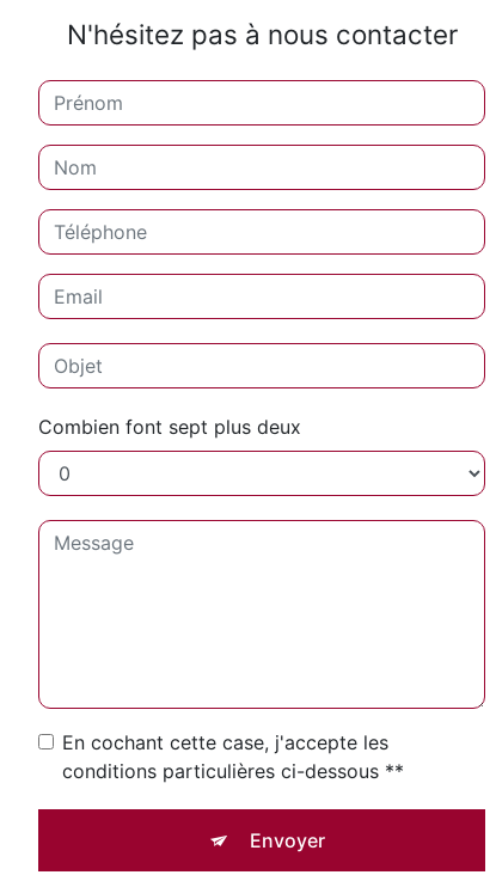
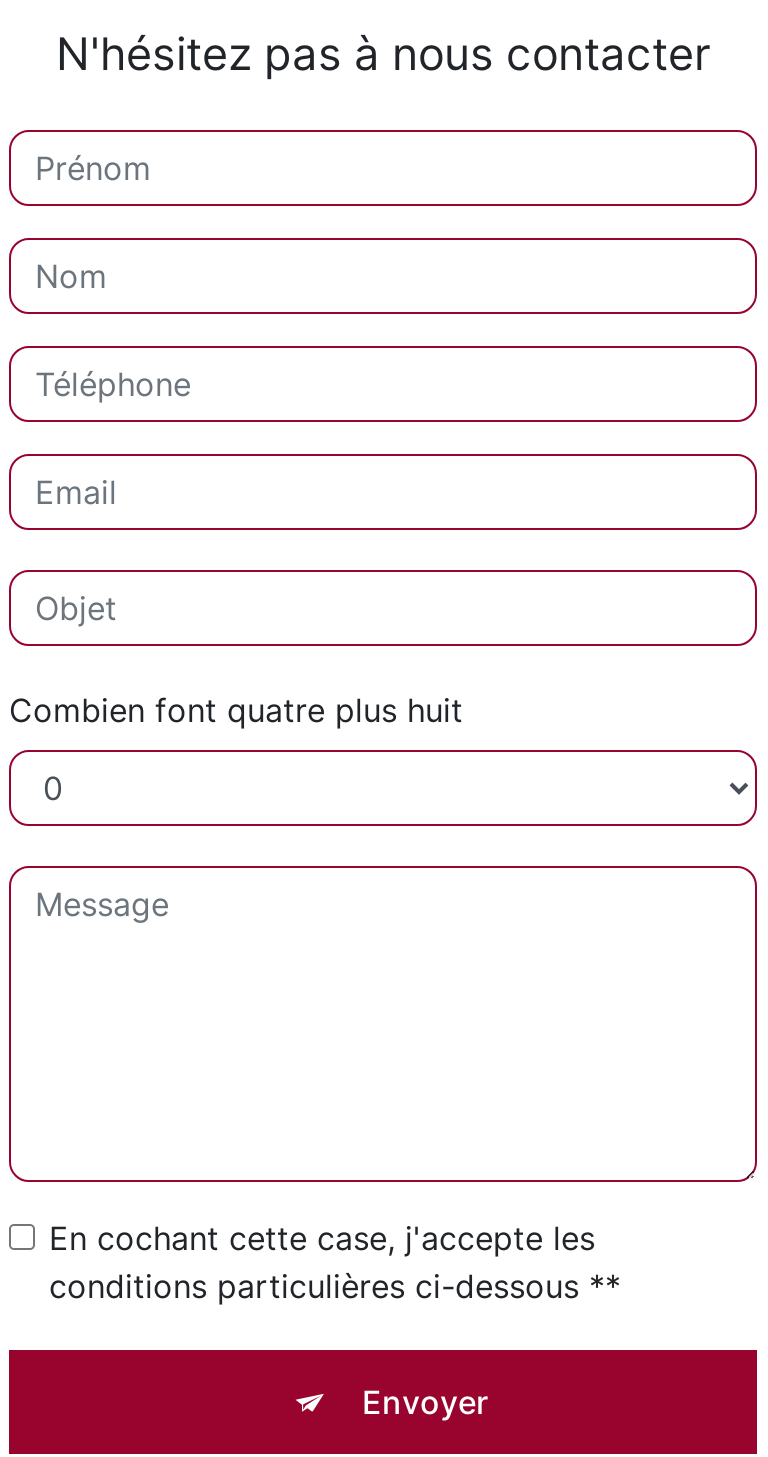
- Combien font sept plus deux
+ Combien font quatre plus huit
